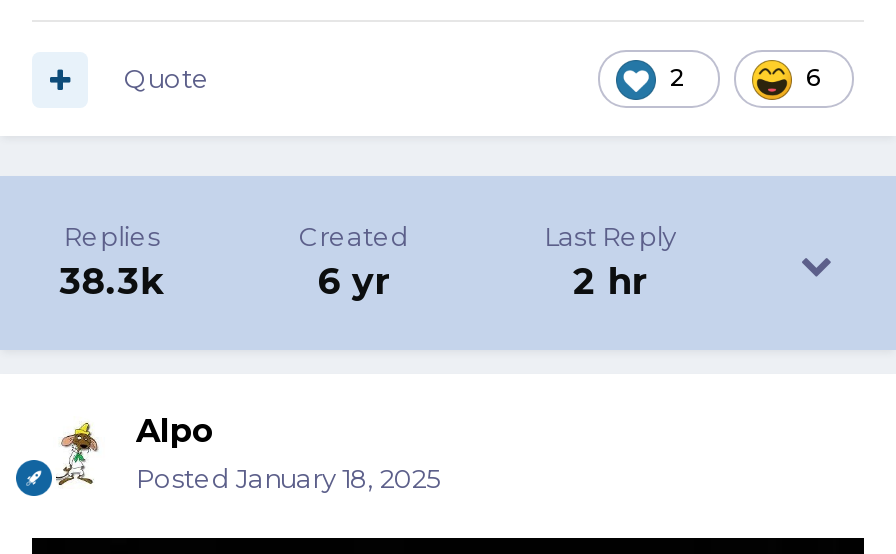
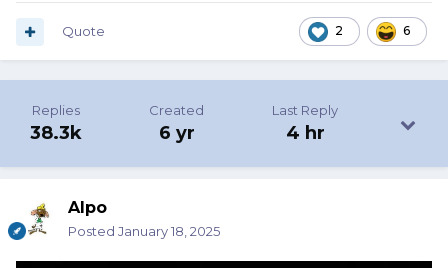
- 2 hr
+ 4 hr
